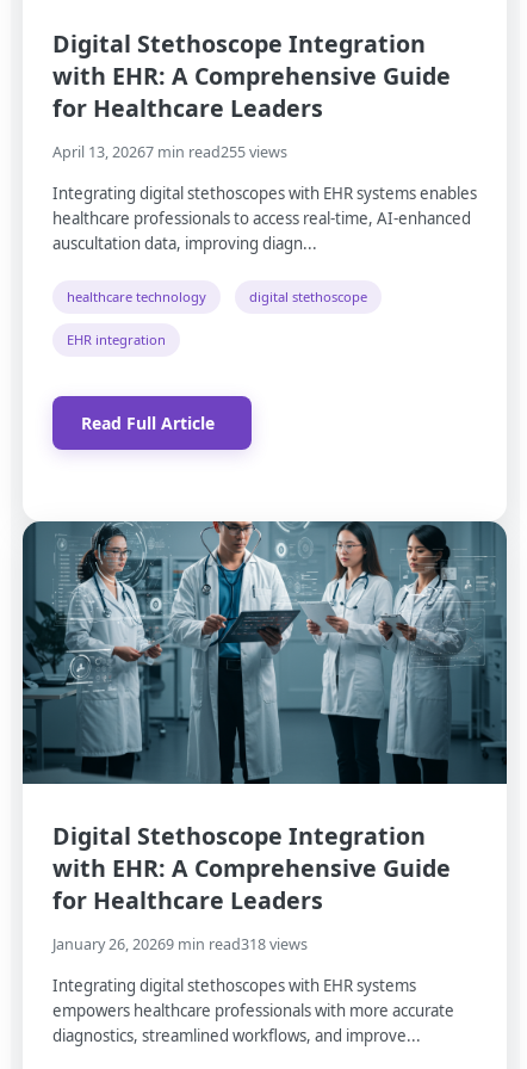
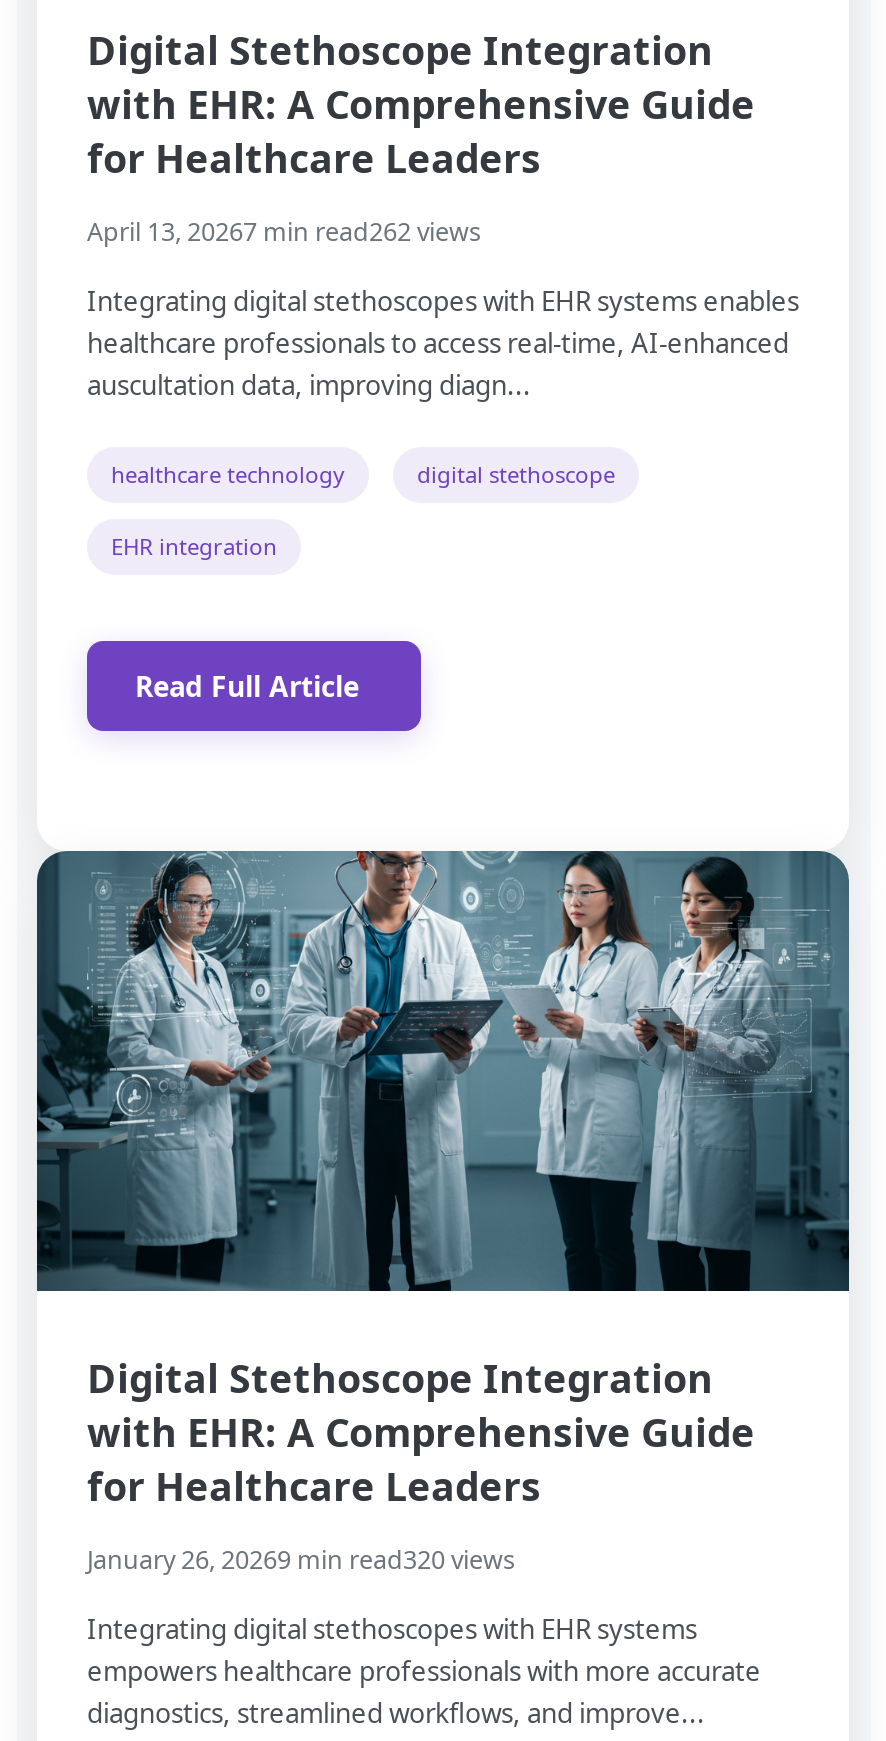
- April 13, 20267 min read255 views
+ April 13, 20267 min read262 views

- January 26, 20269 min read318 views
+ January 26, 20269 min read320 views
